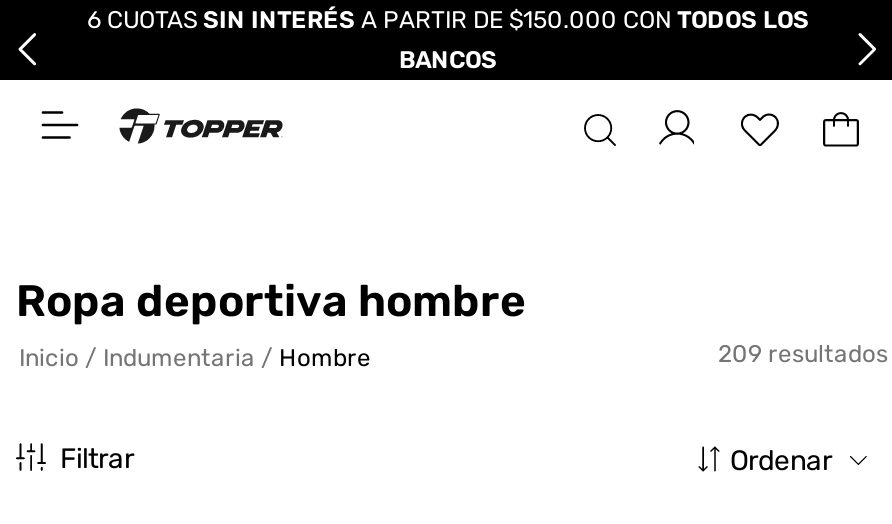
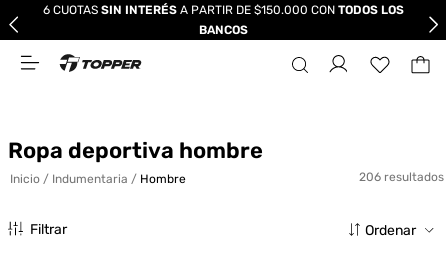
- 209
+ 206
